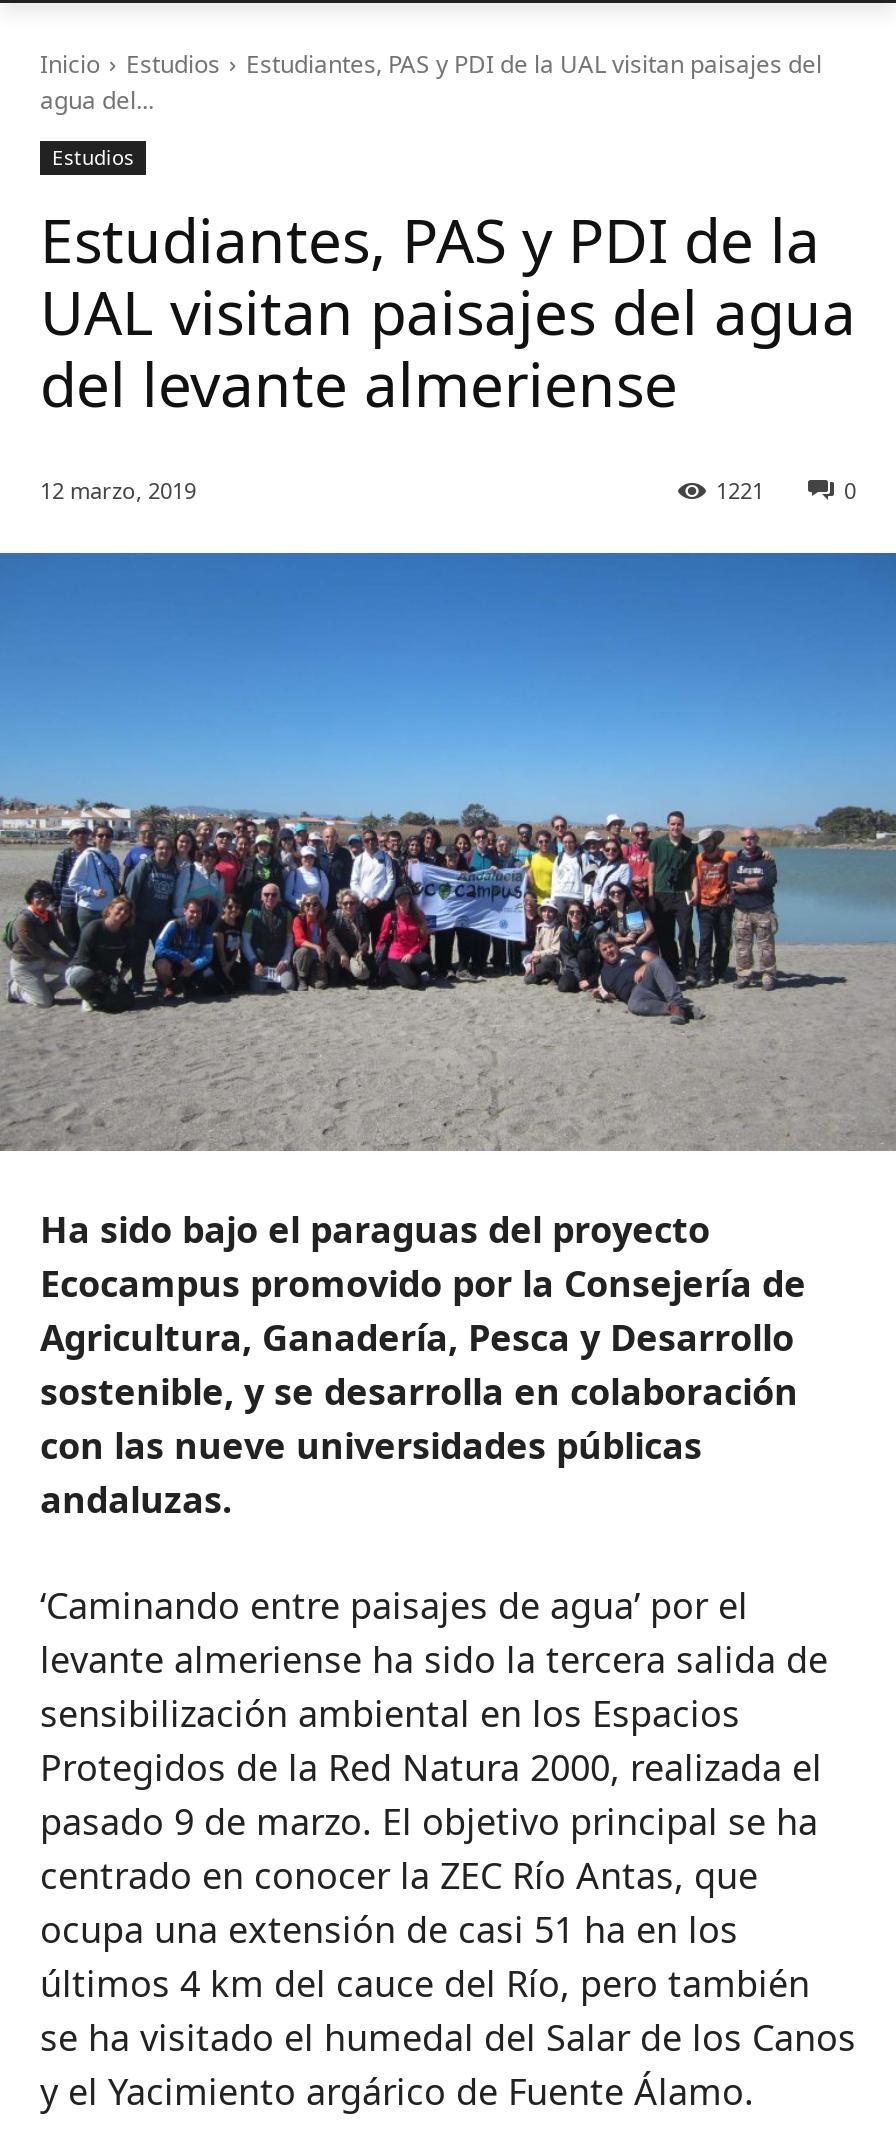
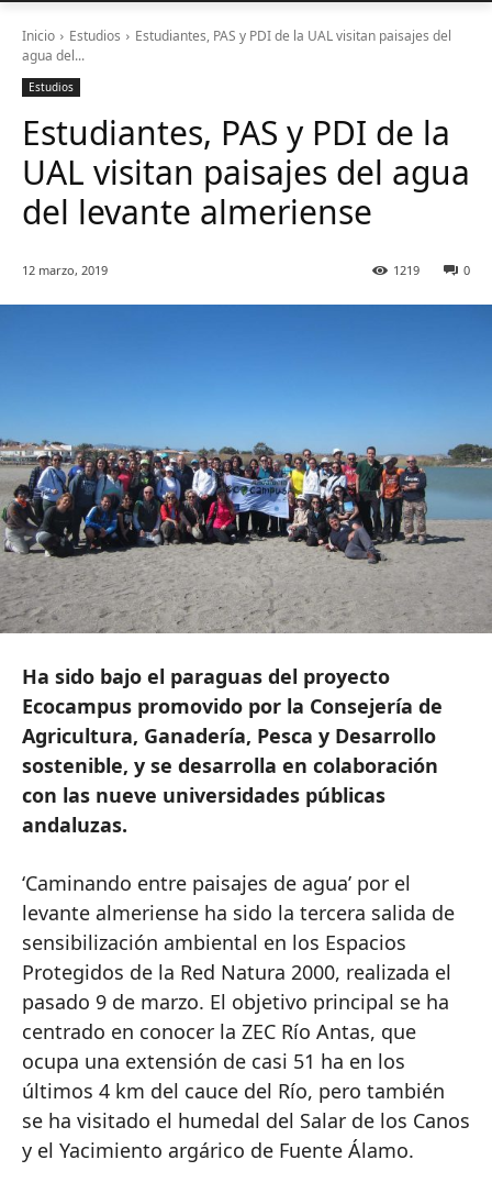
- 1221
+ 1219
